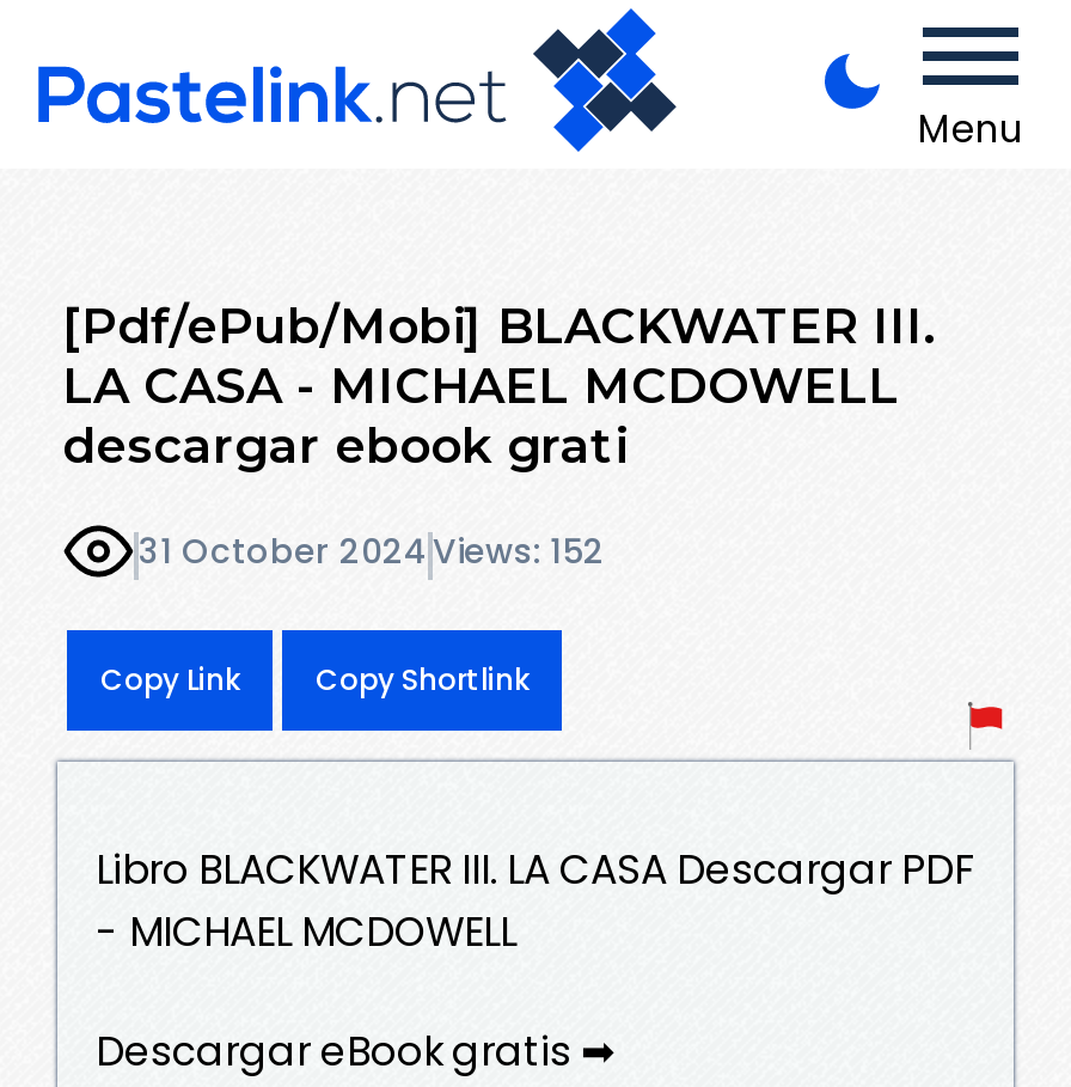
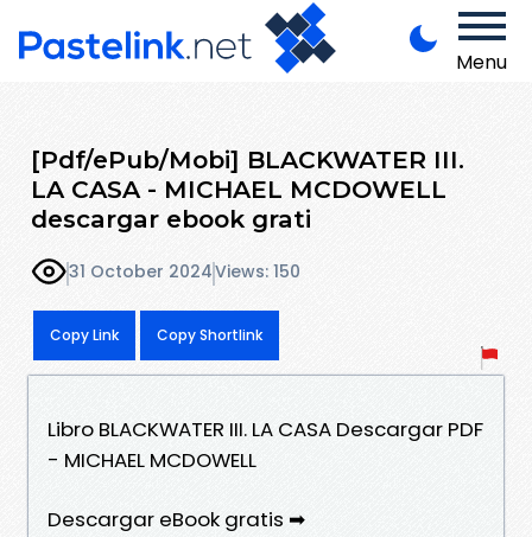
- 31 October 2024 Views: 152
+ 31 October 2024 Views: 150
